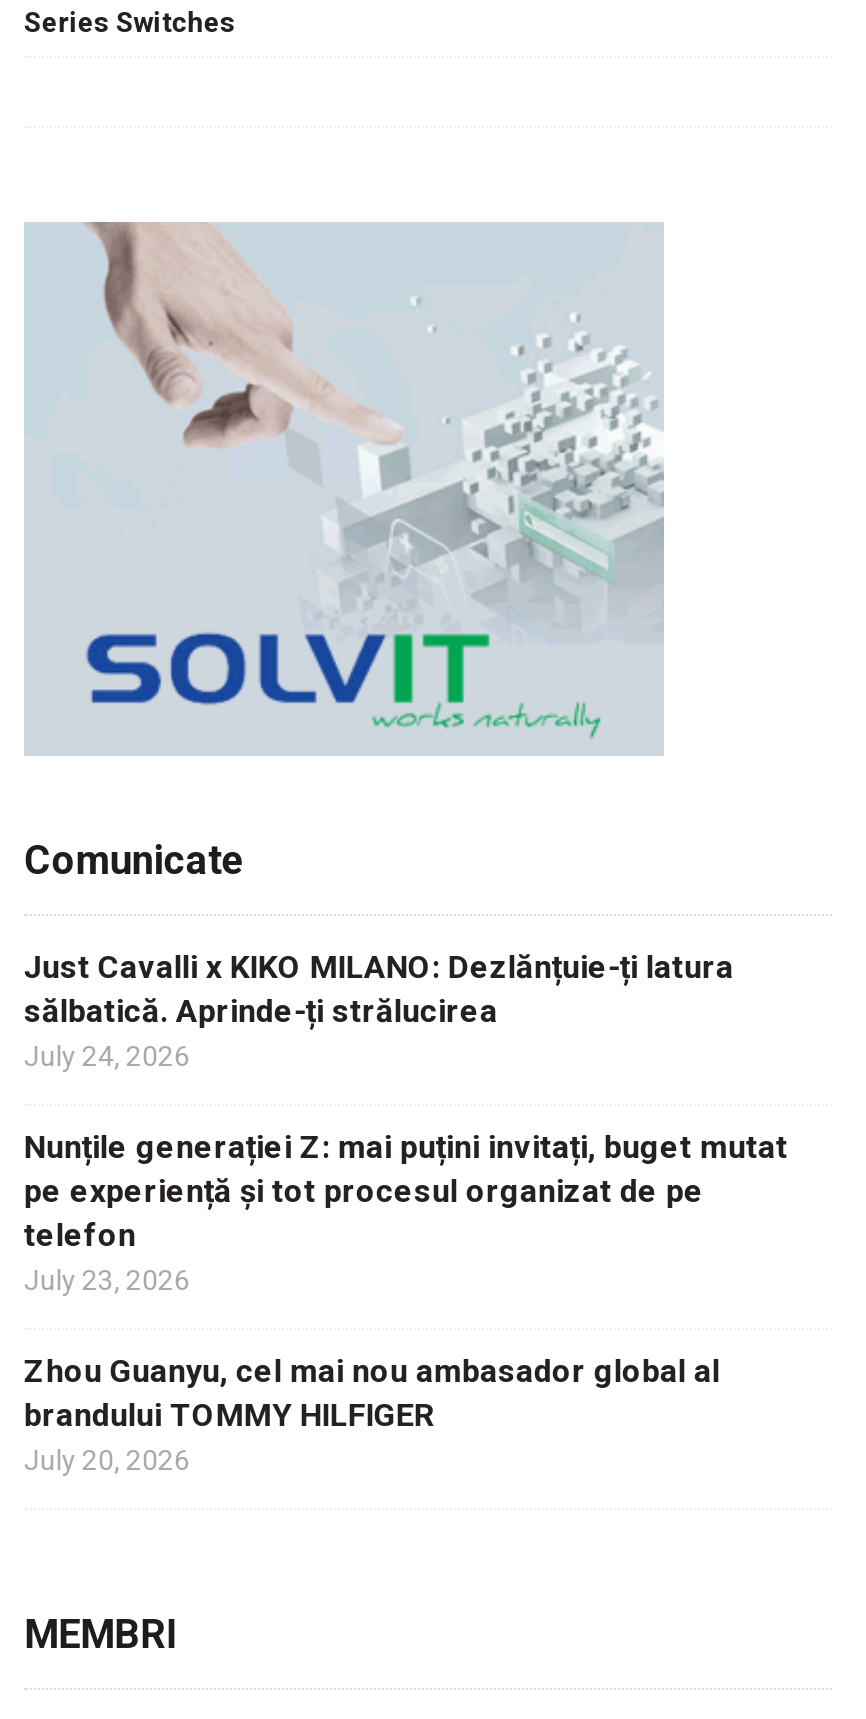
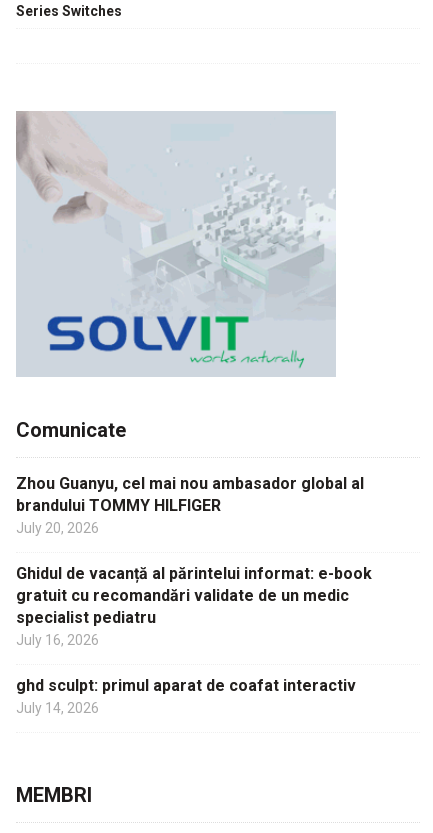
- [image]
+ [image]

- Just Cavalli x KIKO MILANO: Dezlănțuie-ți latura
- sălbatică. Aprinde-ți strălucirea
- July 24, 2026
- Nunțile generației Z: mai puțini invitați, buget mutat
- pe experiență și tot procesul organizat de pe
- telefon
- July 23, 2026

moved up: Zhou Guanyu, cel mai nou ambasador global al | brandului TOMMY HILFIGER | July 20, 2026

+ Ghidul de vacanță al părintelui informat: e-book
+ gratuit cu recomandări validate de un medic
+ specialist pediatru
+ July 16, 2026
+ ghd sculpt: primul aparat de coafat interactiv
+ July 14, 2026
